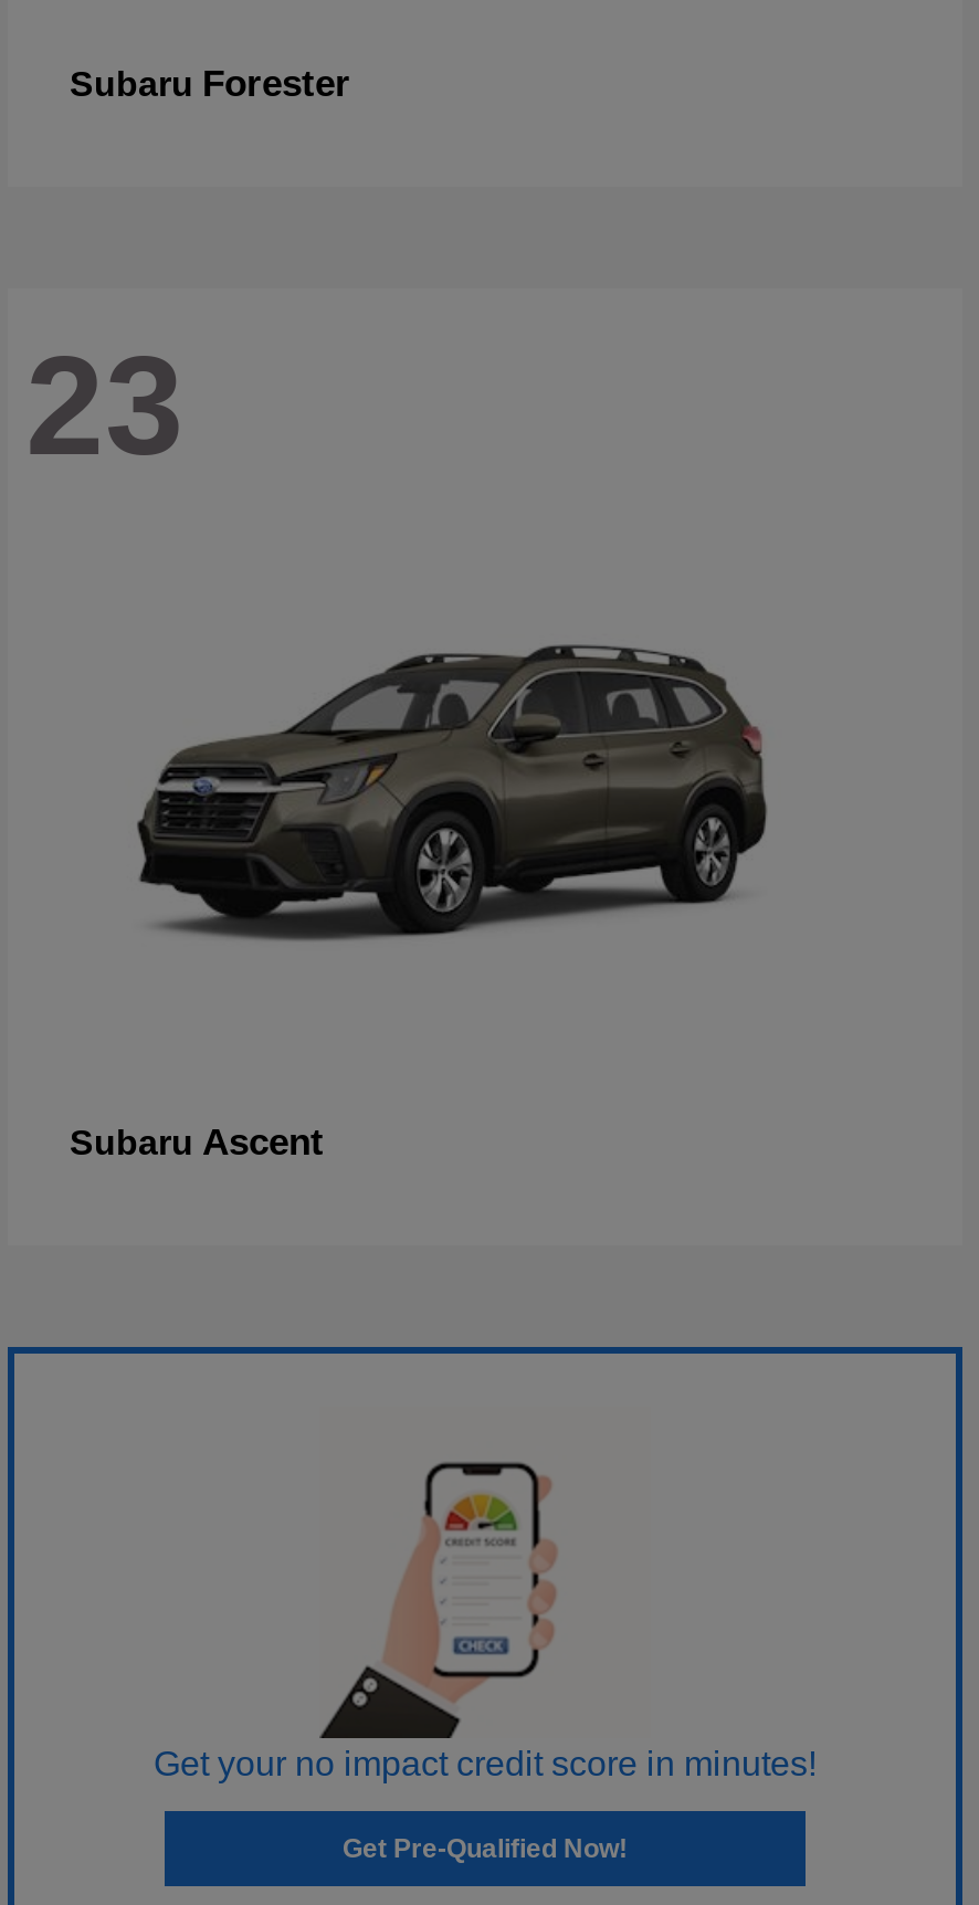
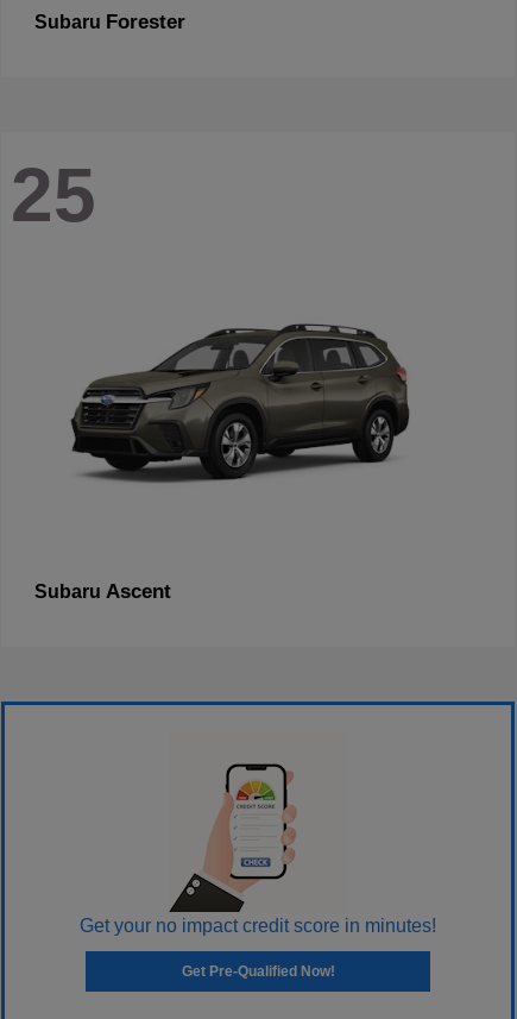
- 23
+ 25
